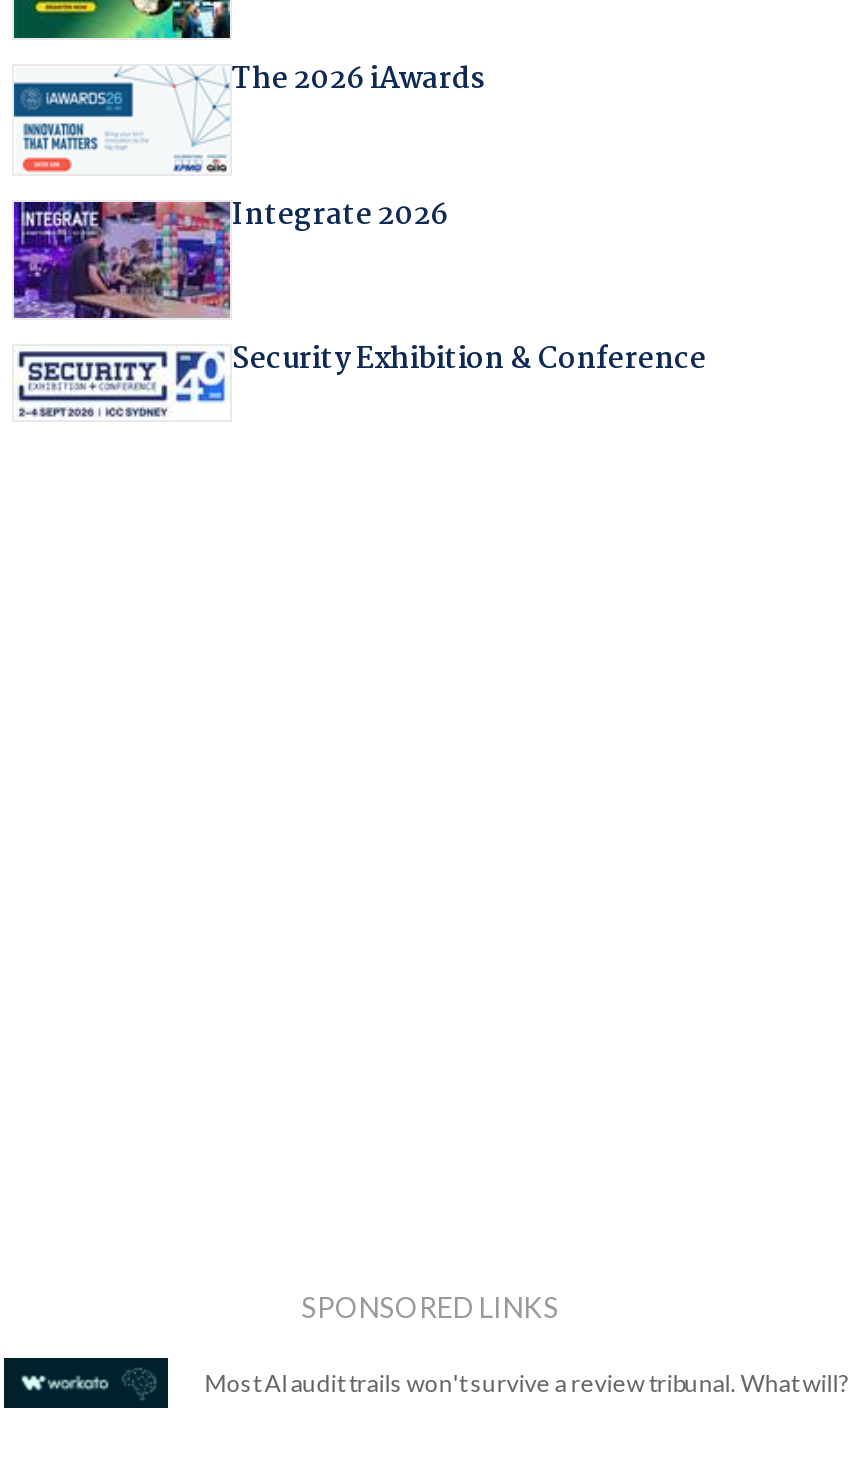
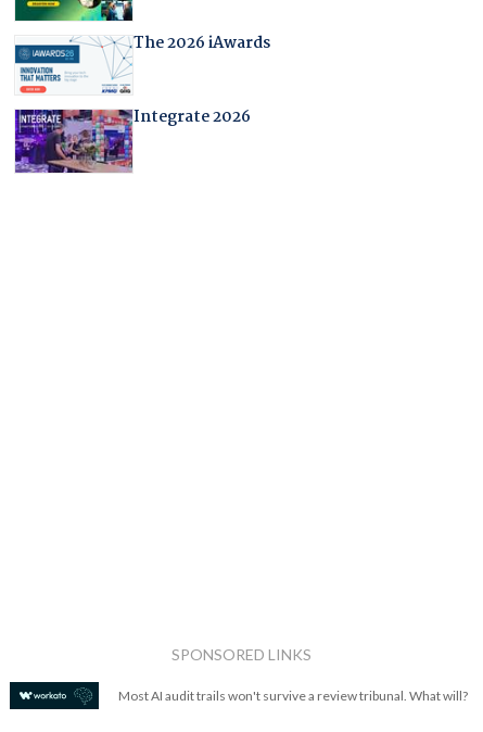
- [image]
- Security Exhibition & Conference
